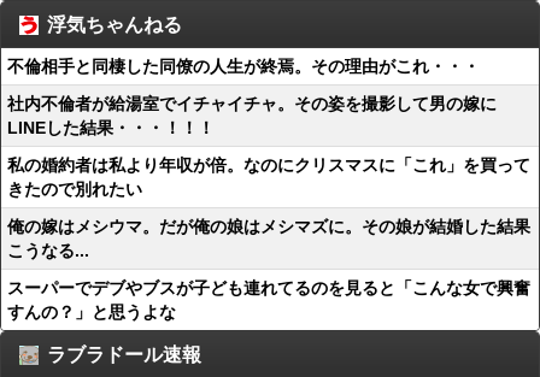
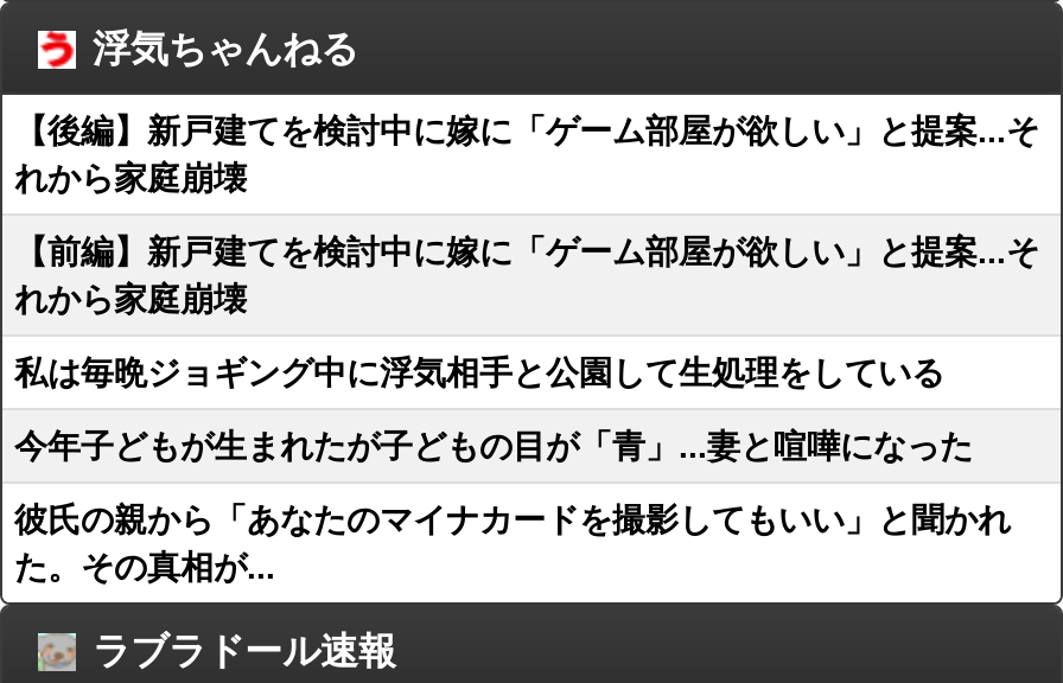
- 不倫相手と同棲した同僚の人生が終焉。その理由がこれ・・・
+ 【後編】新戸建てを検討中に嫁に「ゲーム部屋が欲しい」と提案...そ
+ れから家庭崩壊

- 社内不倫者が給湯室でイチャイチャ。その姿を撮影して男の嫁に
- LINEした結果・・・！！！
+ 【前編】新戸建てを検討中に嫁に「ゲーム部屋が欲しい」と提案...そ
+ れから家庭崩壊

- 私の婚約者は私より年収が倍。なのにクリスマスに「これ」を買って
- きたので別れたい
+ 私は毎晩ジョギング中に浮気相手と公園して生処理をしている

- 俺の嫁はメシウマ。だが俺の娘はメシマズに。その娘が結婚した結果
- こうなる...
+ 今年子どもが生まれたが子どもの目が「青」...妻と喧嘩になった

- スーパーでデブやブスが子ども連れてるのを見ると「こんな女で興奮
- すんの？」と思うよな
+ 彼氏の親から「あなたのマイナカードを撮影してもいい」と聞かれ
+ た。その真相が...
